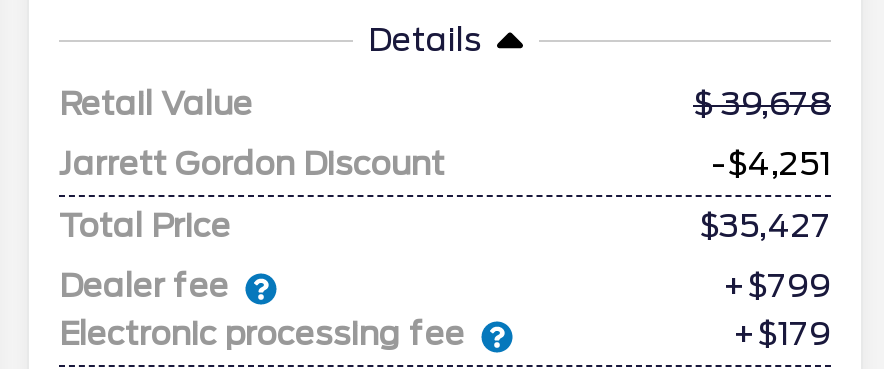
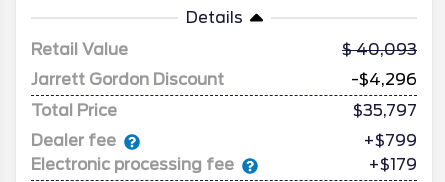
- 39,678
+ 40,093

- -$4,251
+ -$4,296

- $35,427
+ $35,797
